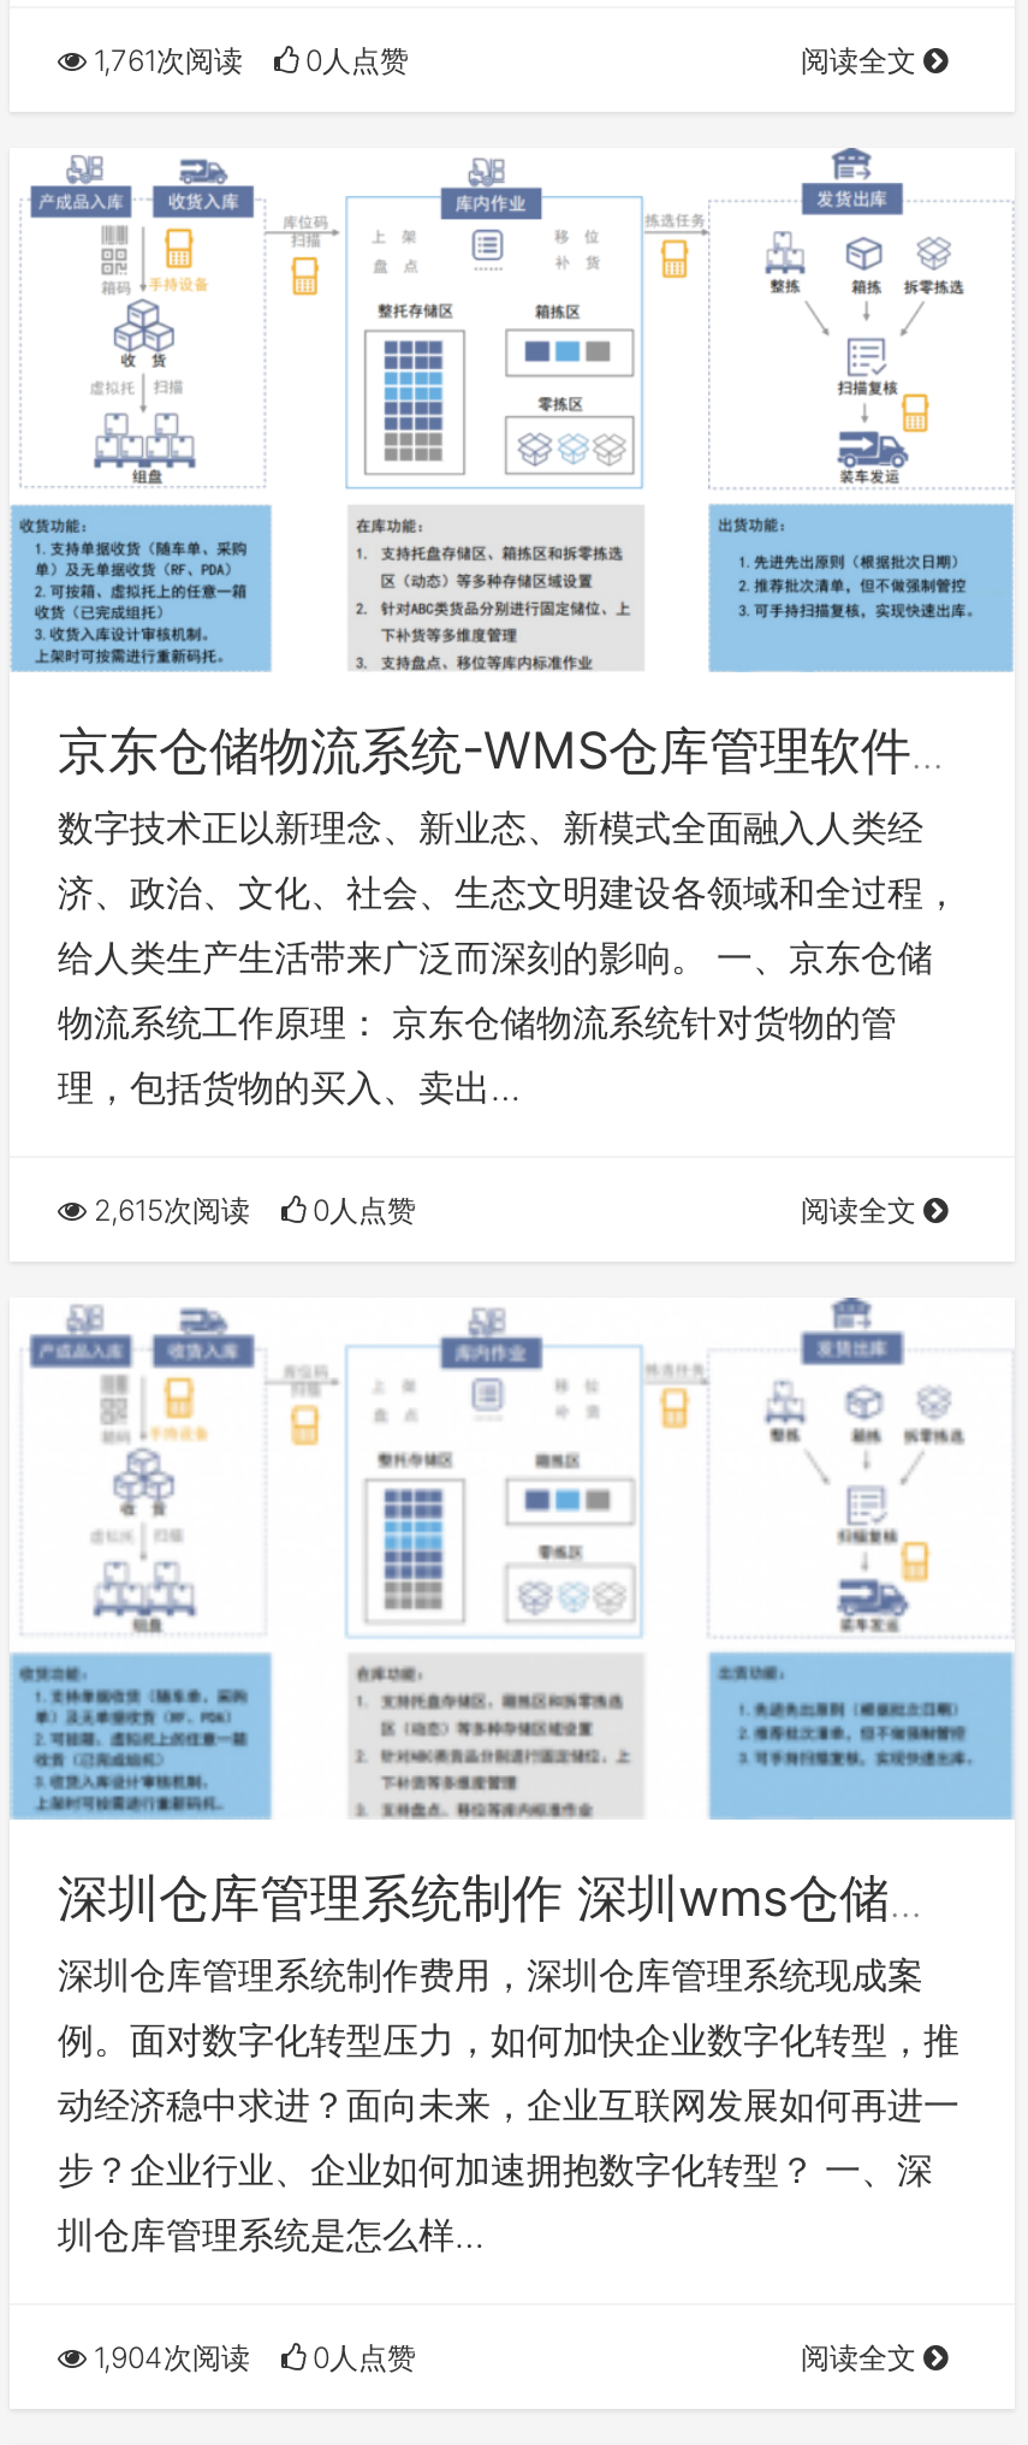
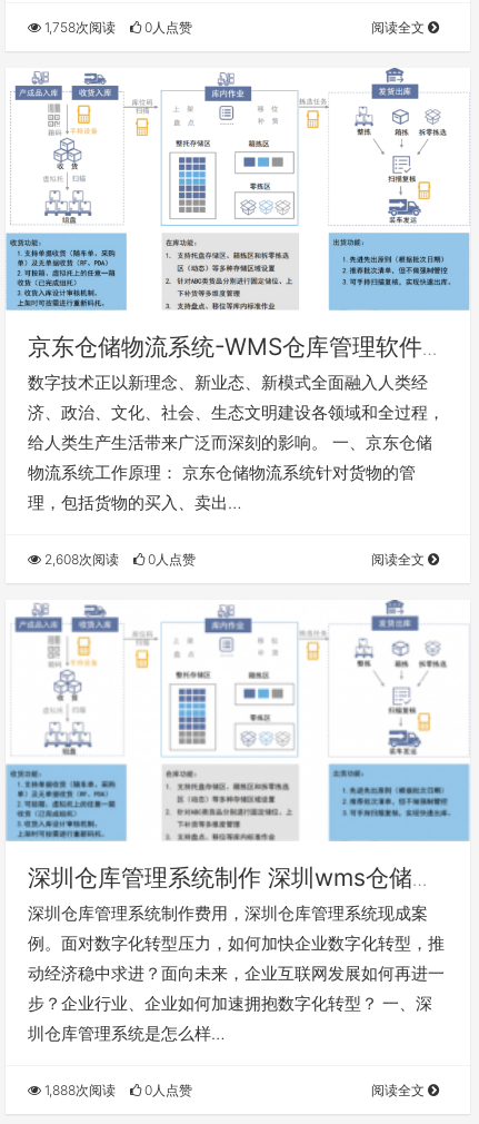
- 1,761次阅读
+ 1,758次阅读

- 2,615次阅读
+ 2,608次阅读

- 1,904次阅读
+ 1,888次阅读
